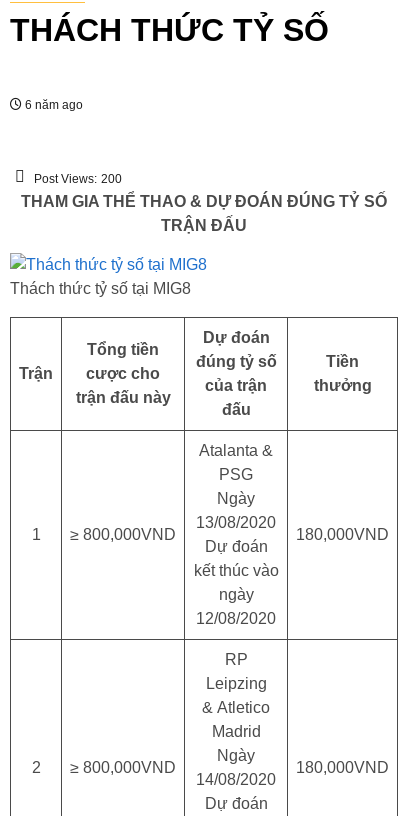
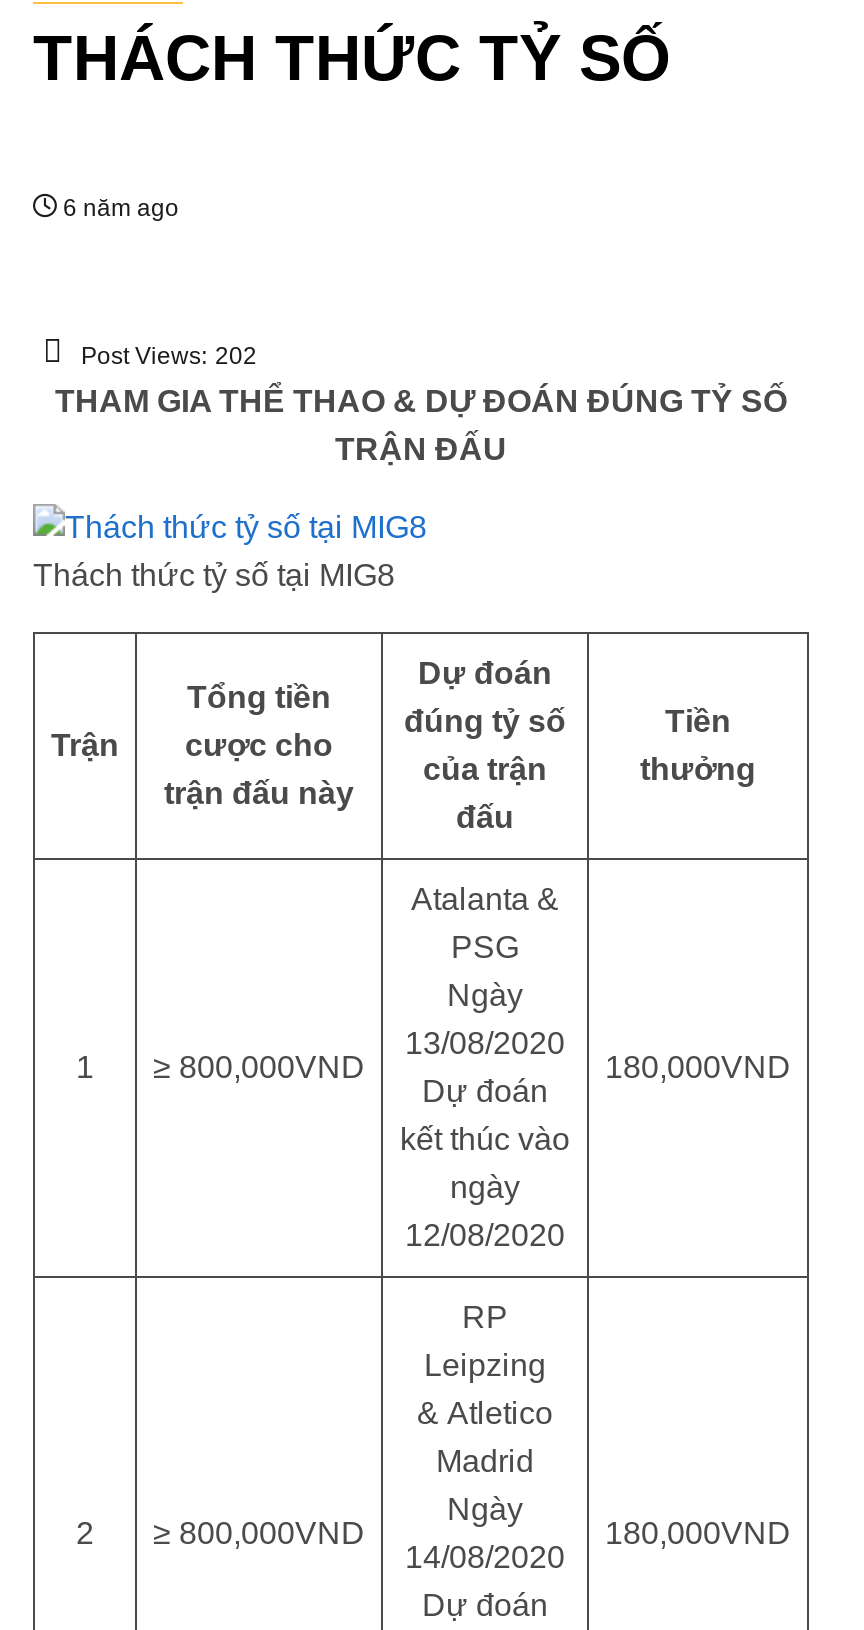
- Post Views: 200
+ Post Views: 202
